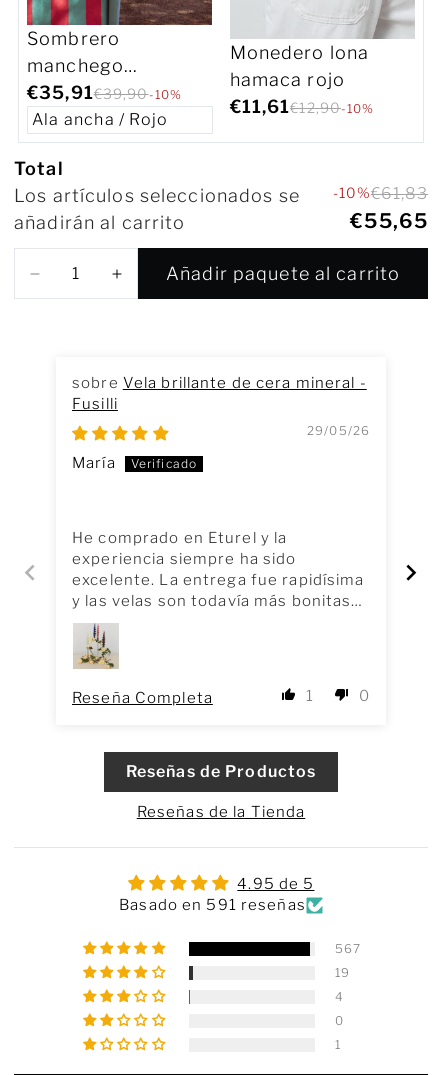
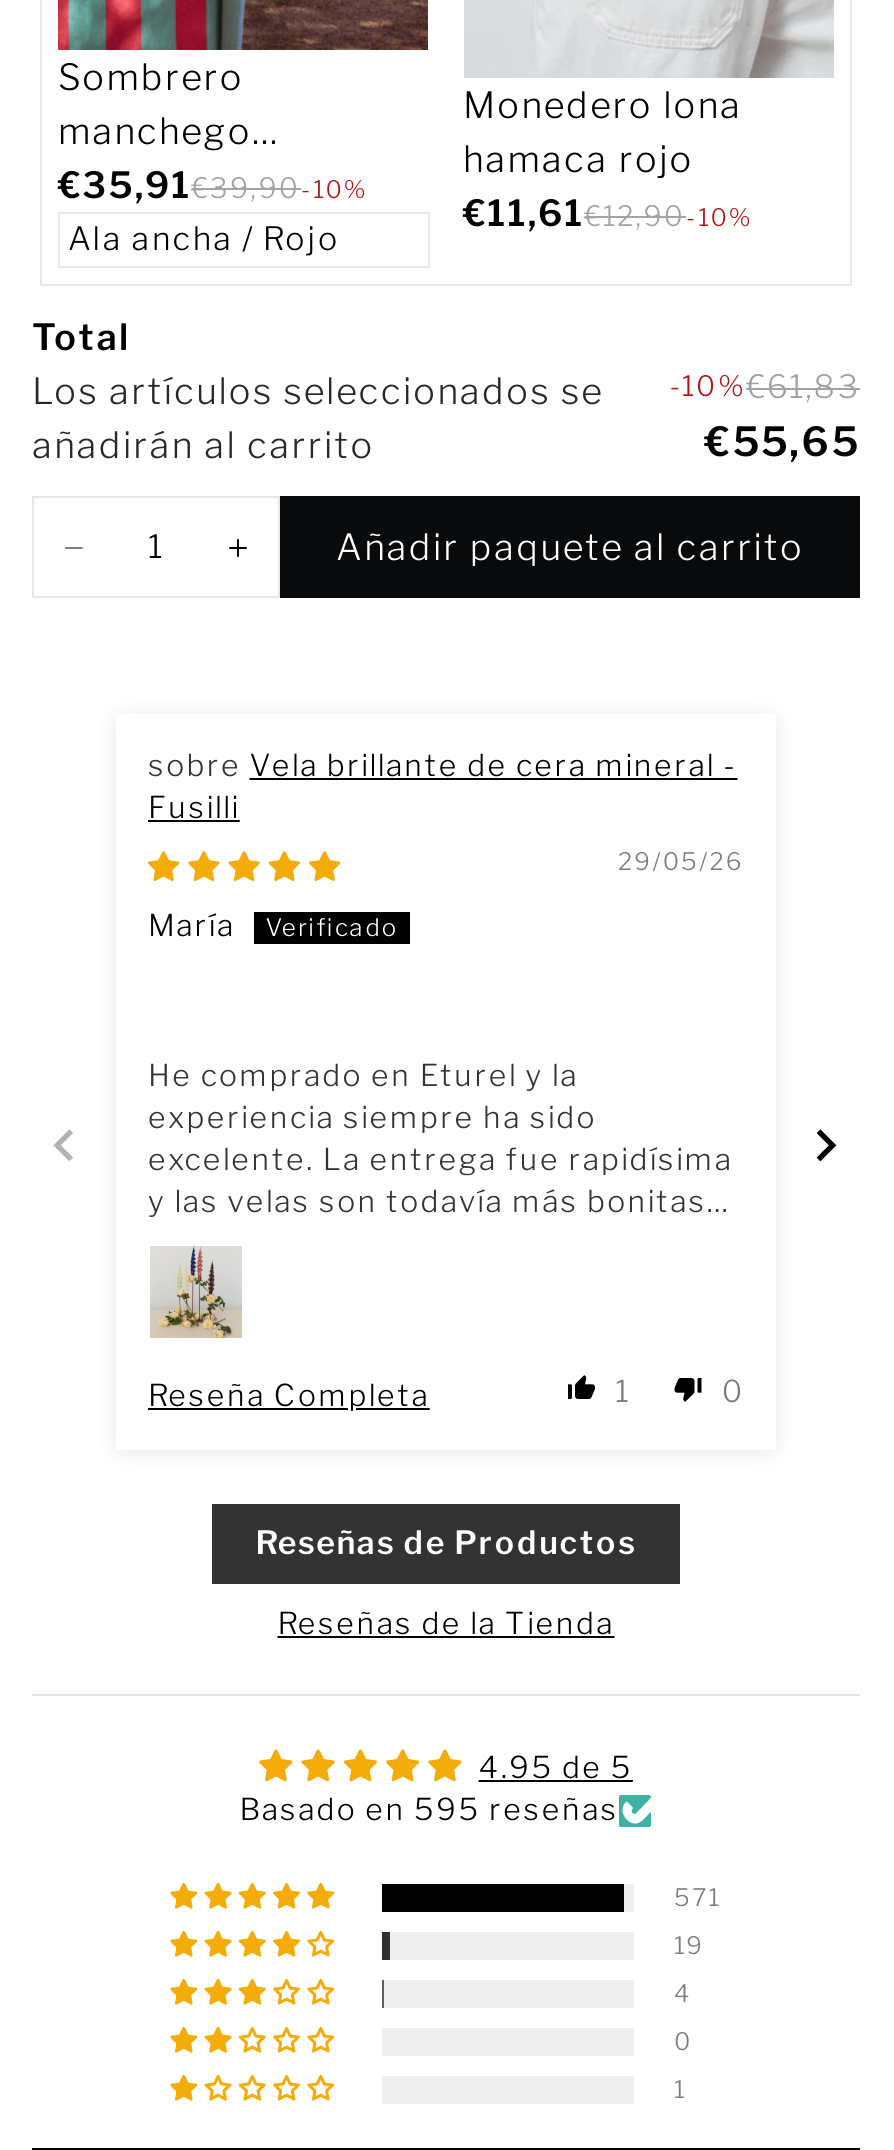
- Basado en 591 reseñas
+ Basado en 595 reseñas

- 567
+ 571
